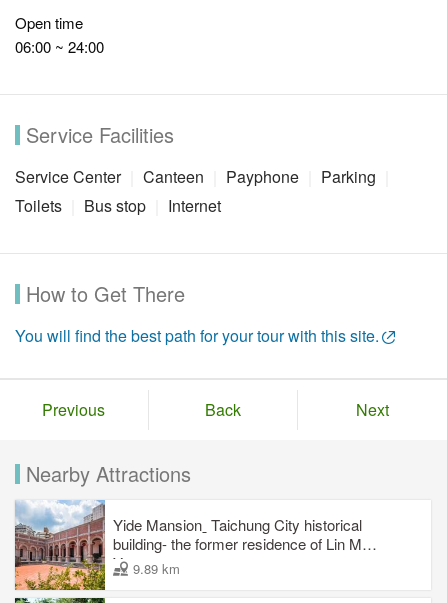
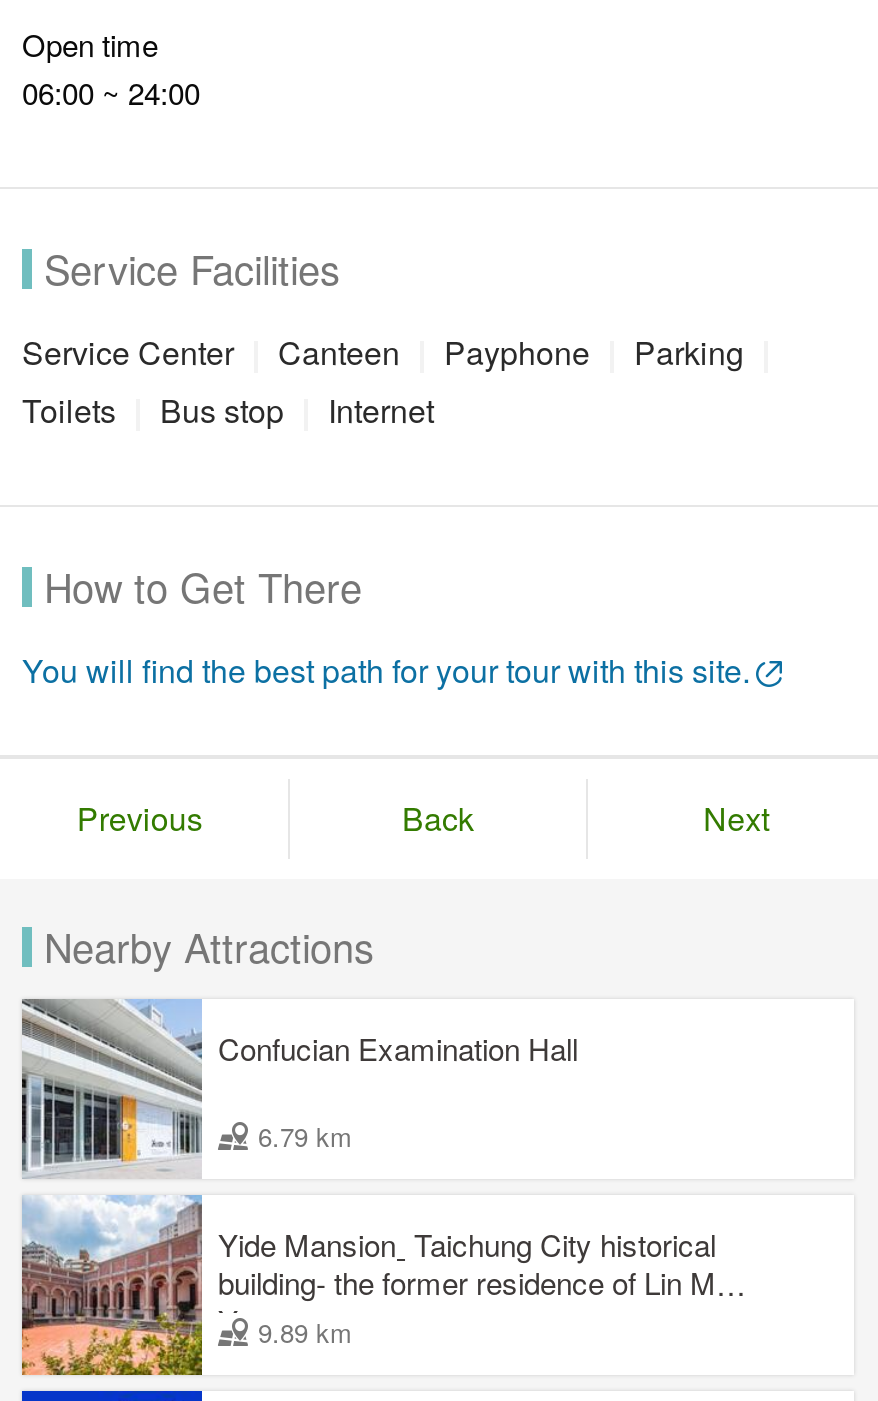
+ [image]
+ Confucian Examination Hall
+ 6.79 km
